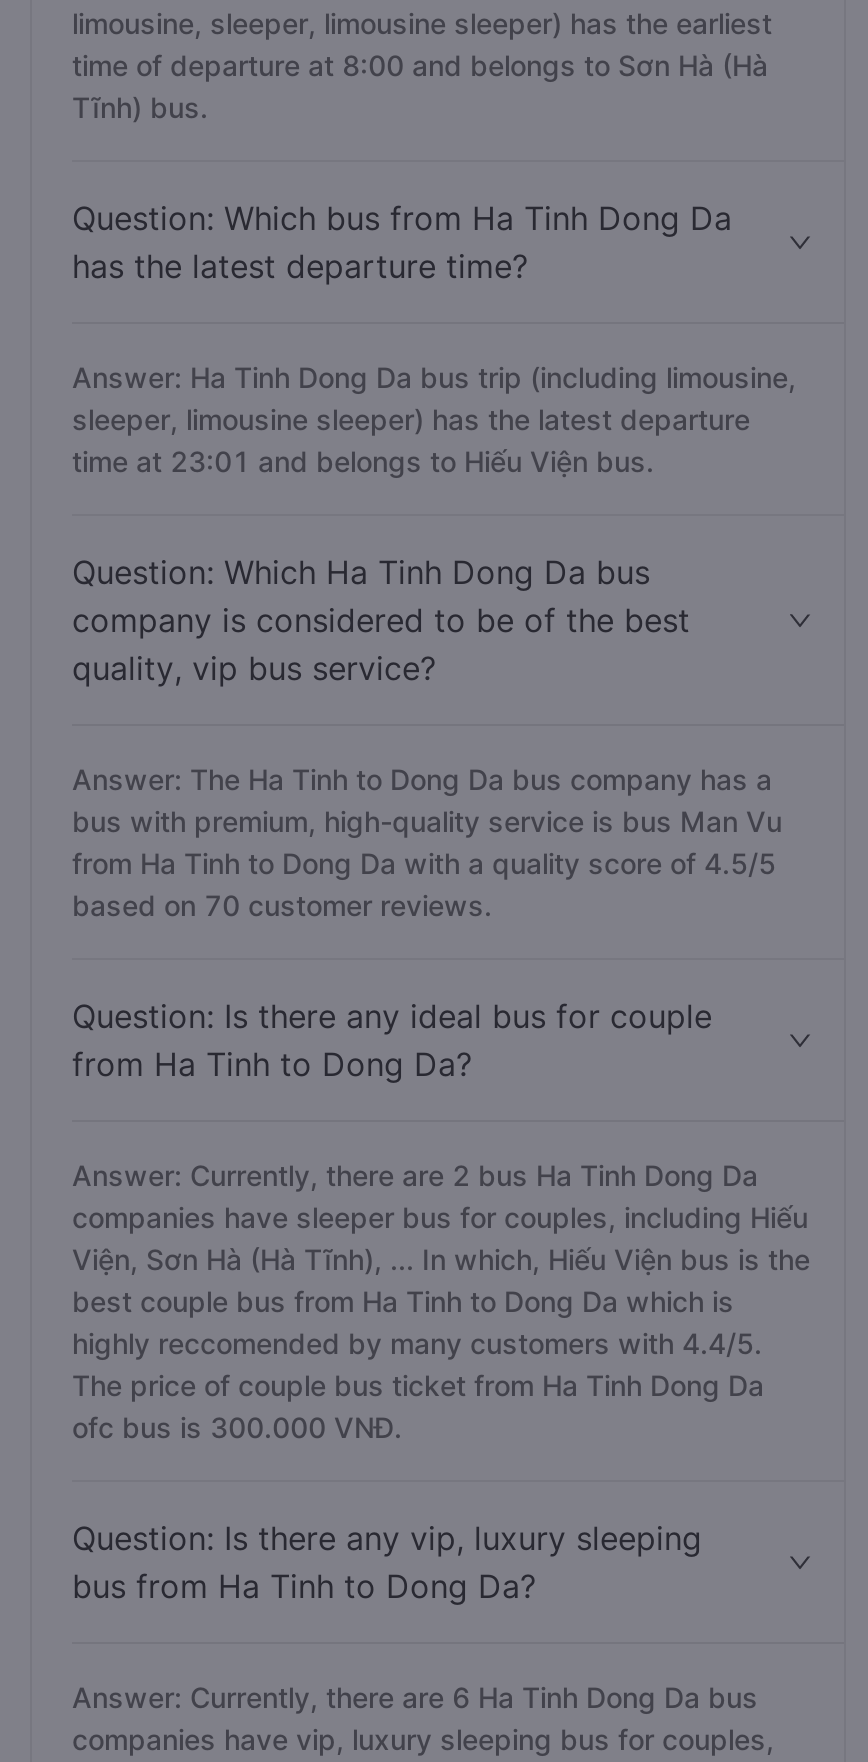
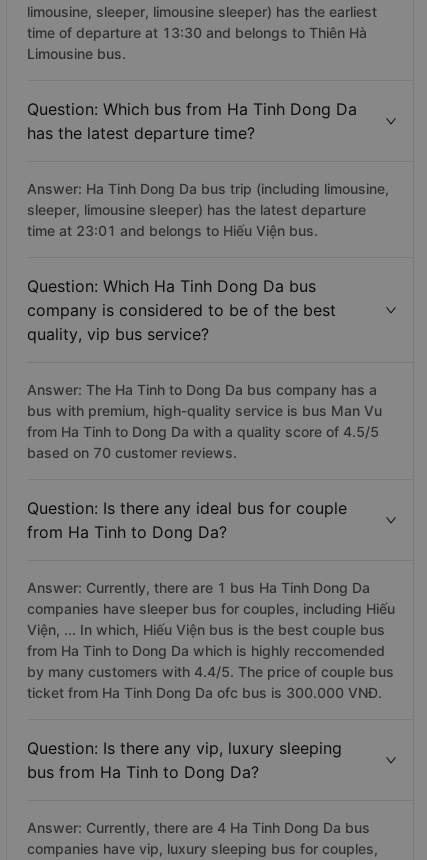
- time of departure at 8:00 and belongs to Sơn Hà (Hà
- Tĩnh) bus.
+ time of departure at 13:30 and belongs to Thiên Hà
+ Limousine bus.

- Answer: Currently, there are 2 bus Ha Tinh Dong Da
+ Answer: Currently, there are 1 bus Ha Tinh Dong Da

- Viện, Sơn Hà (Hà Tĩnh), ... In which, Hiếu Viện bus is the
- best couple bus from Ha Tinh to Dong Da which is
- highly reccomended by many customers with 4.4/5.
- The price of couple bus ticket from Ha Tinh Dong Da
- ofc bus is 300.000 VNĐ.
+ Viện, ... In which, Hiếu Viện bus is the best couple bus
+ from Ha Tinh to Dong Da which is highly reccomended
+ by many customers with 4.4/5. The price of couple bus
+ ticket from Ha Tinh Dong Da ofc bus is 300.000 VNĐ.

- Answer: Currently, there are 6 Ha Tinh Dong Da bus
+ Answer: Currently, there are 4 Ha Tinh Dong Da bus
